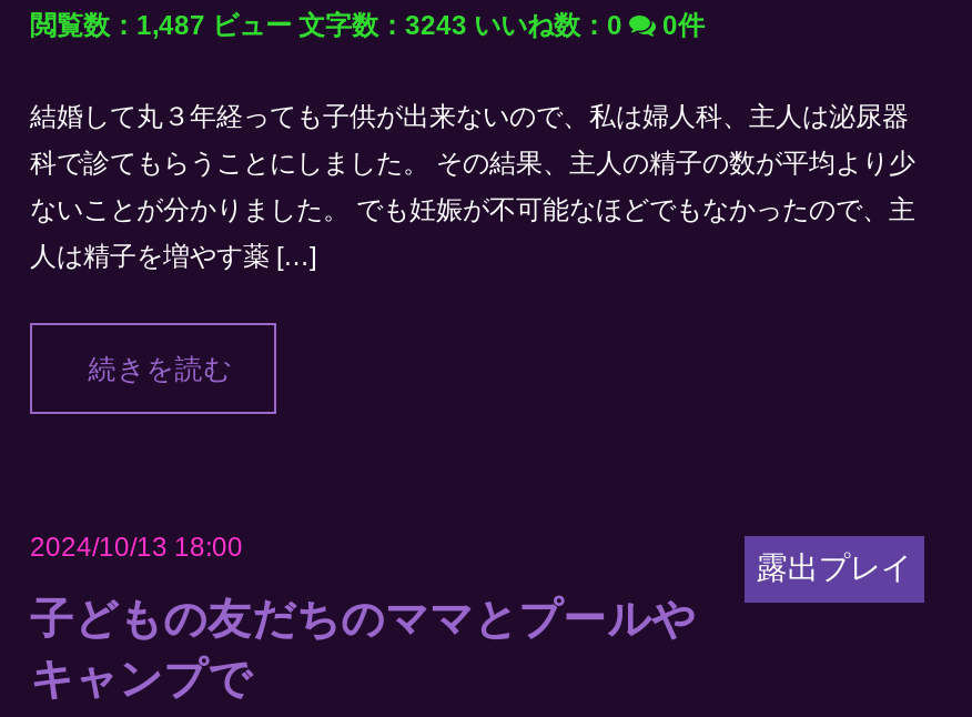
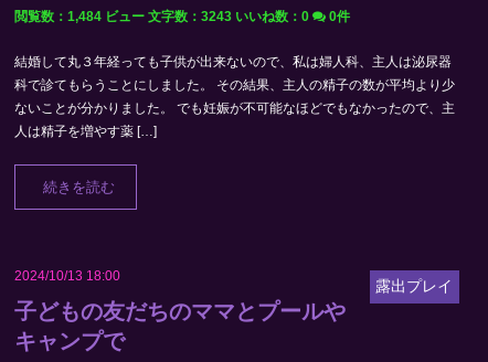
- 閲覧数：1,487 ビュー 文字数：3243 いいね数：0
+ 閲覧数：1,484 ビュー 文字数：3243 いいね数：0
